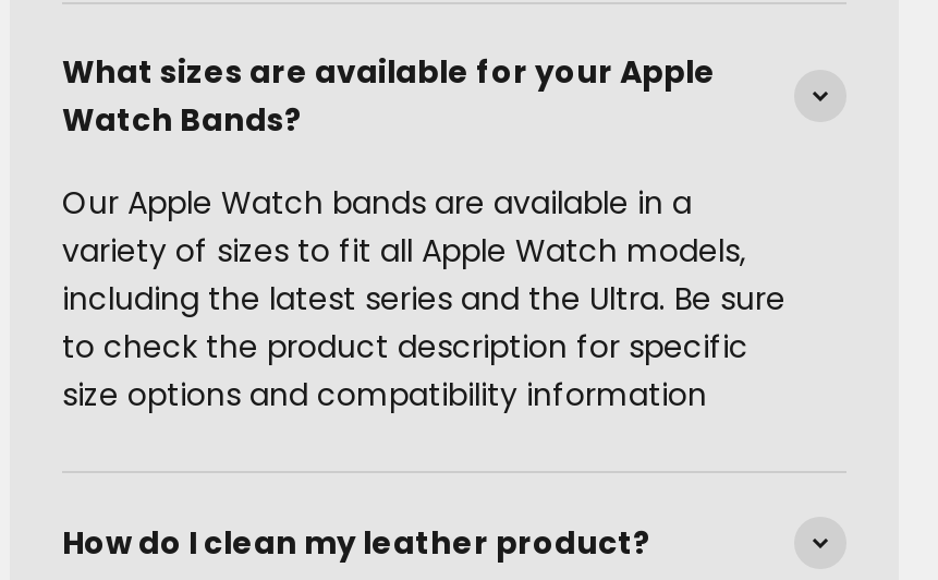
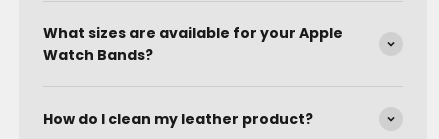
- Our Apple Watch bands are available in a
- variety of sizes to fit all Apple Watch models,
- including the latest series and the Ultra. Be sure
- to check the product description for specific
- size options and compatibility information
